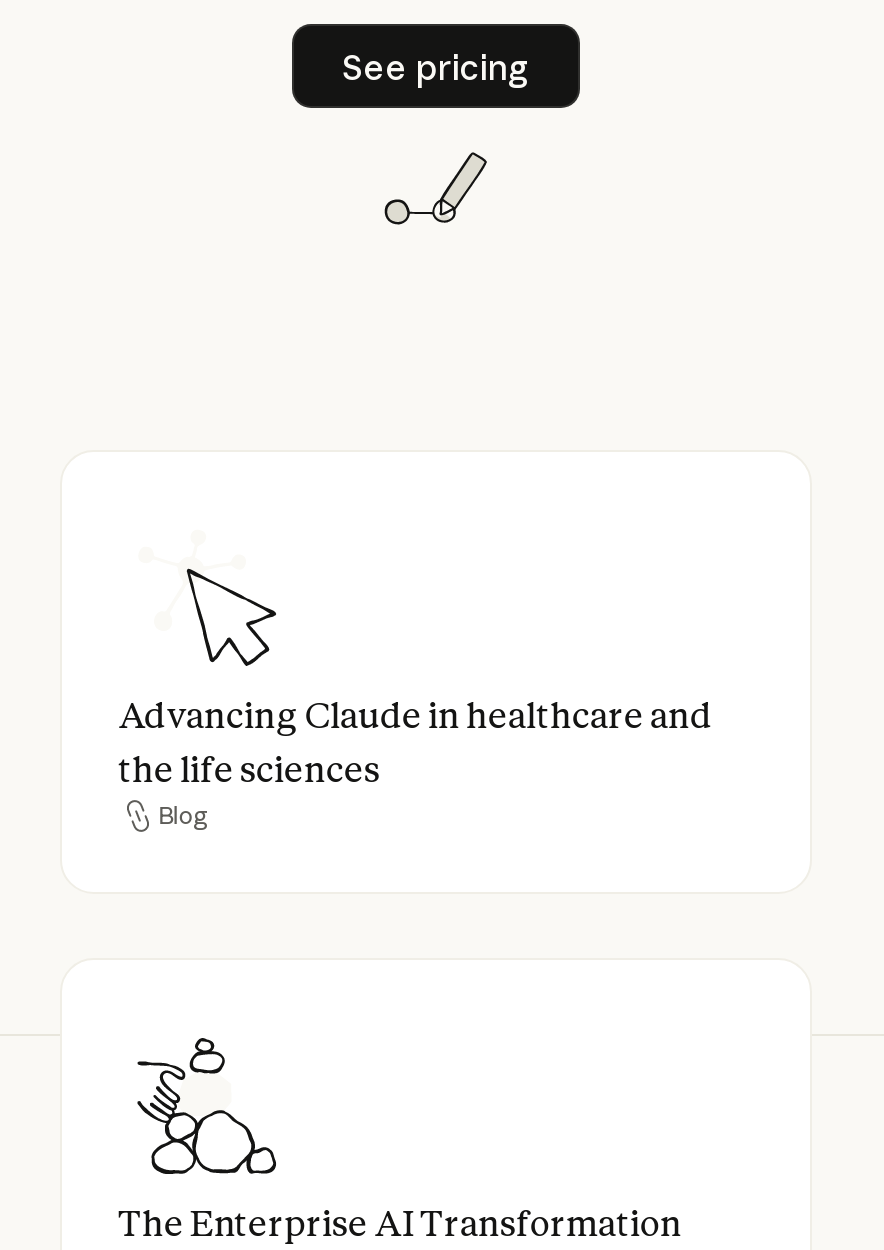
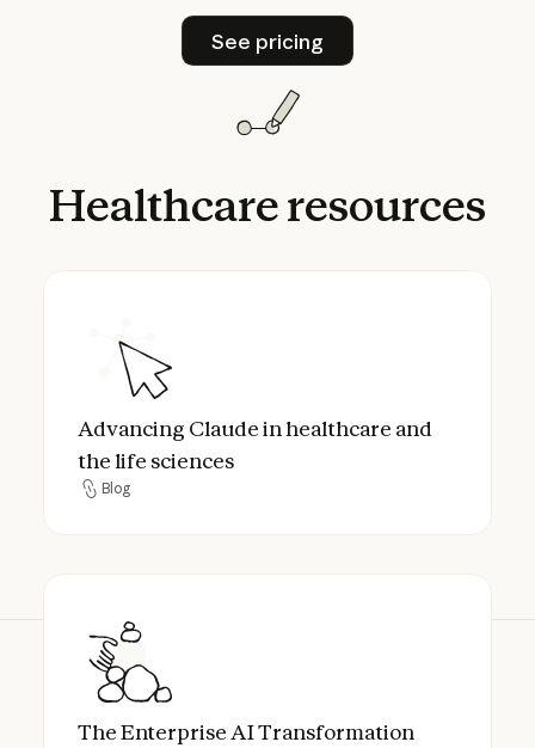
+ Healthcare resources
